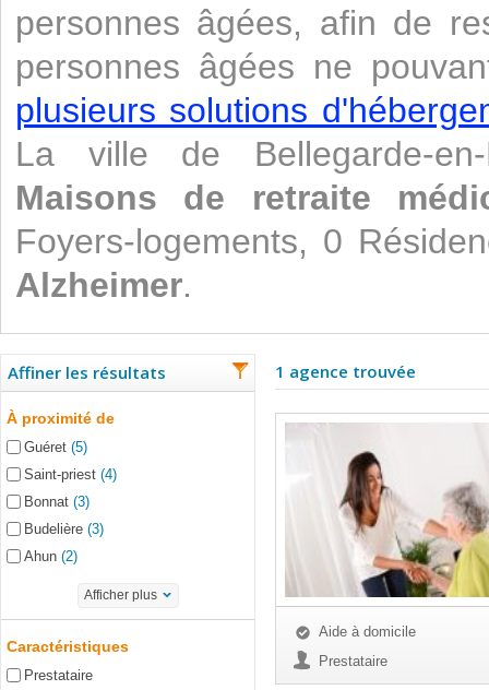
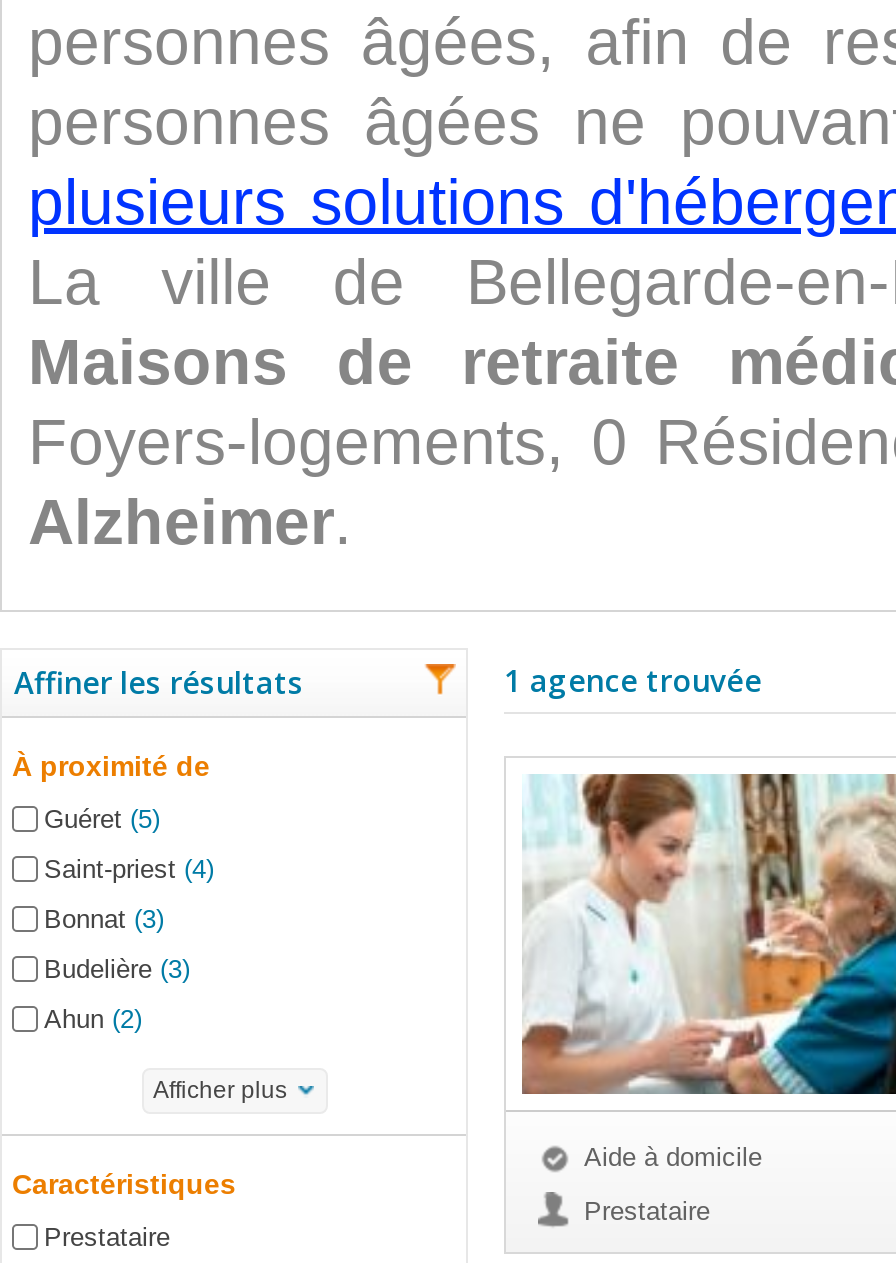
- [image]
+ [image]
